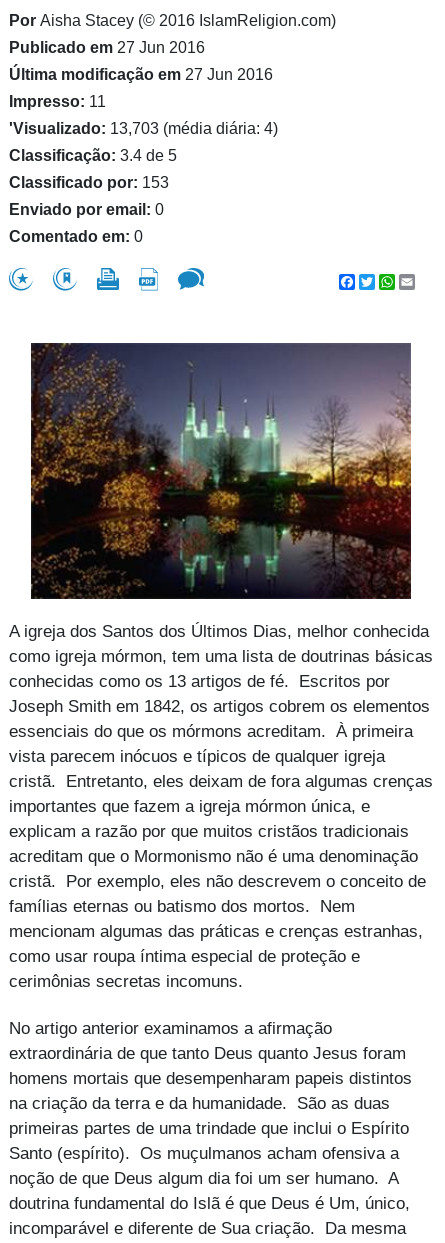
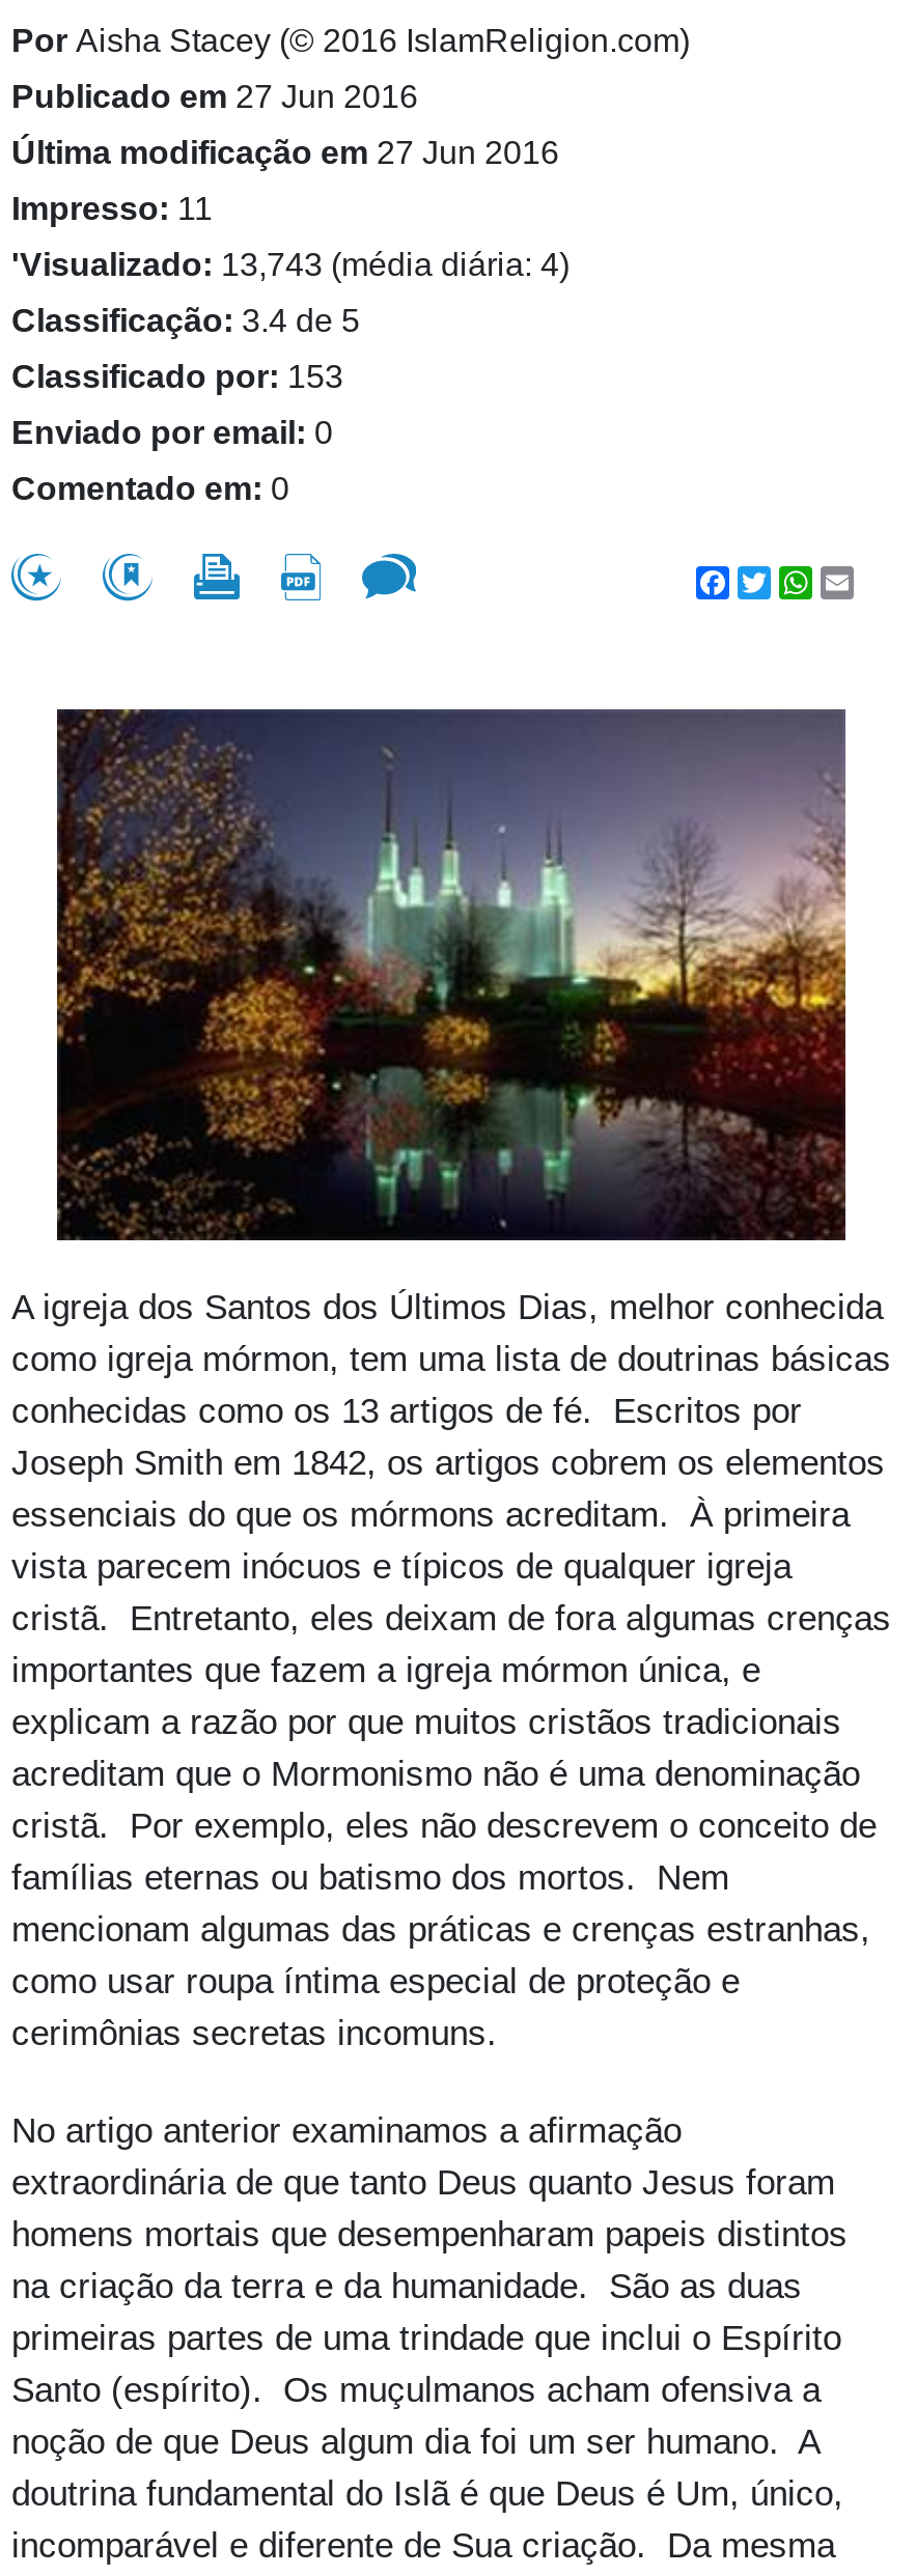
- 'Visualizado: 13,703 (média diária: 4)
+ 'Visualizado: 13,743 (média diária: 4)
